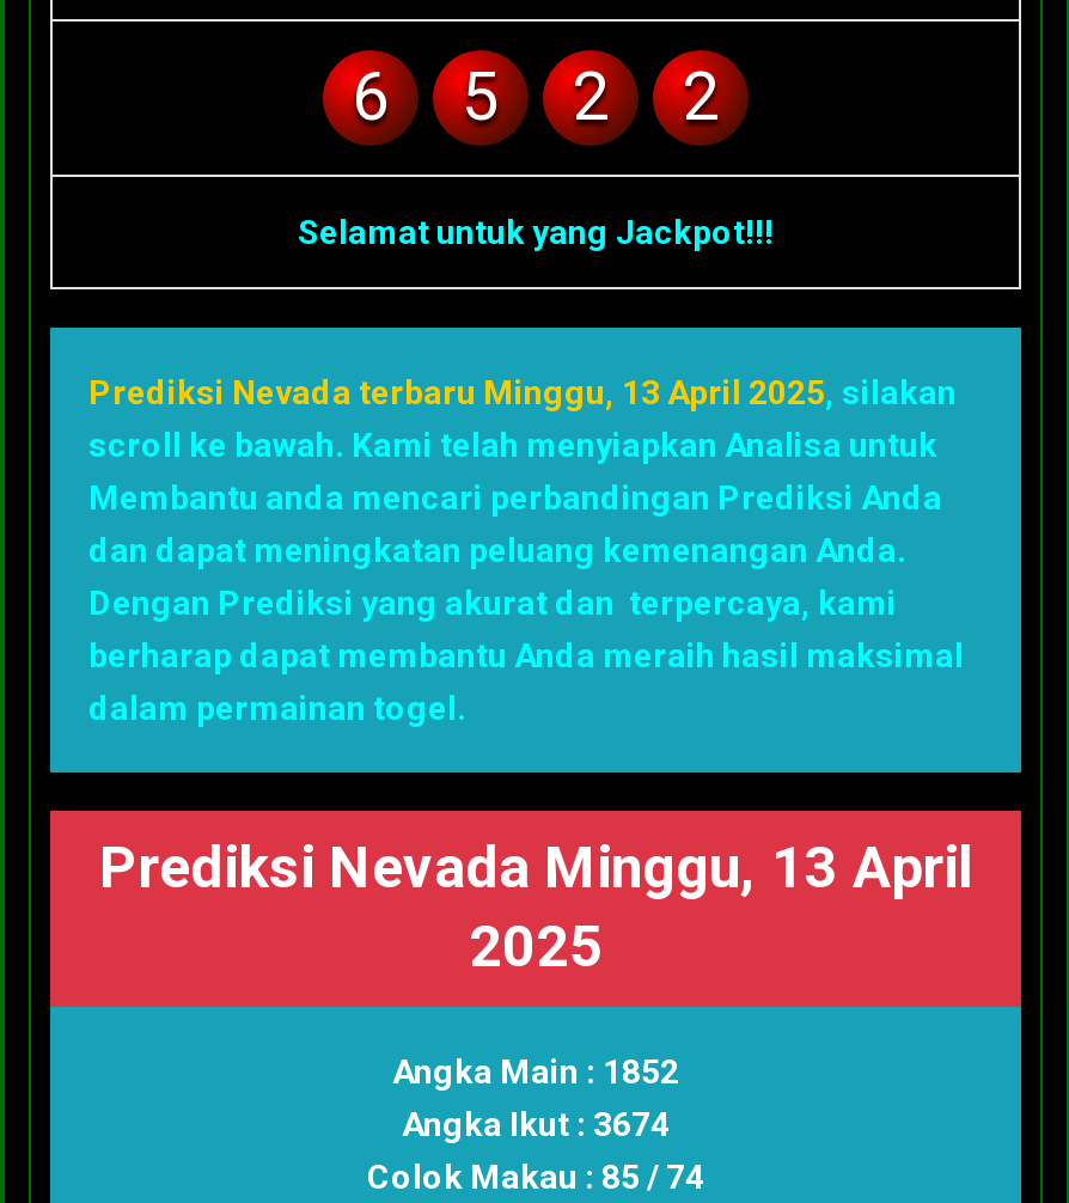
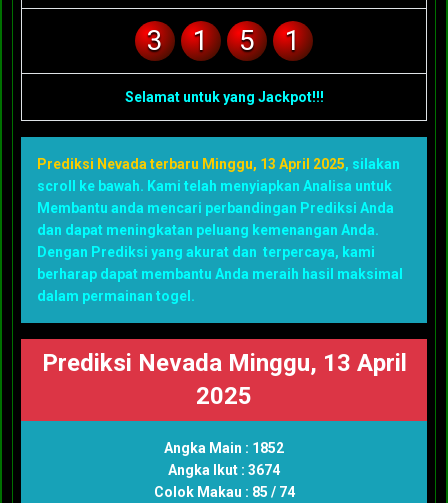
- 6
+ 3
+ 1

- 2
- 2
+ 1
